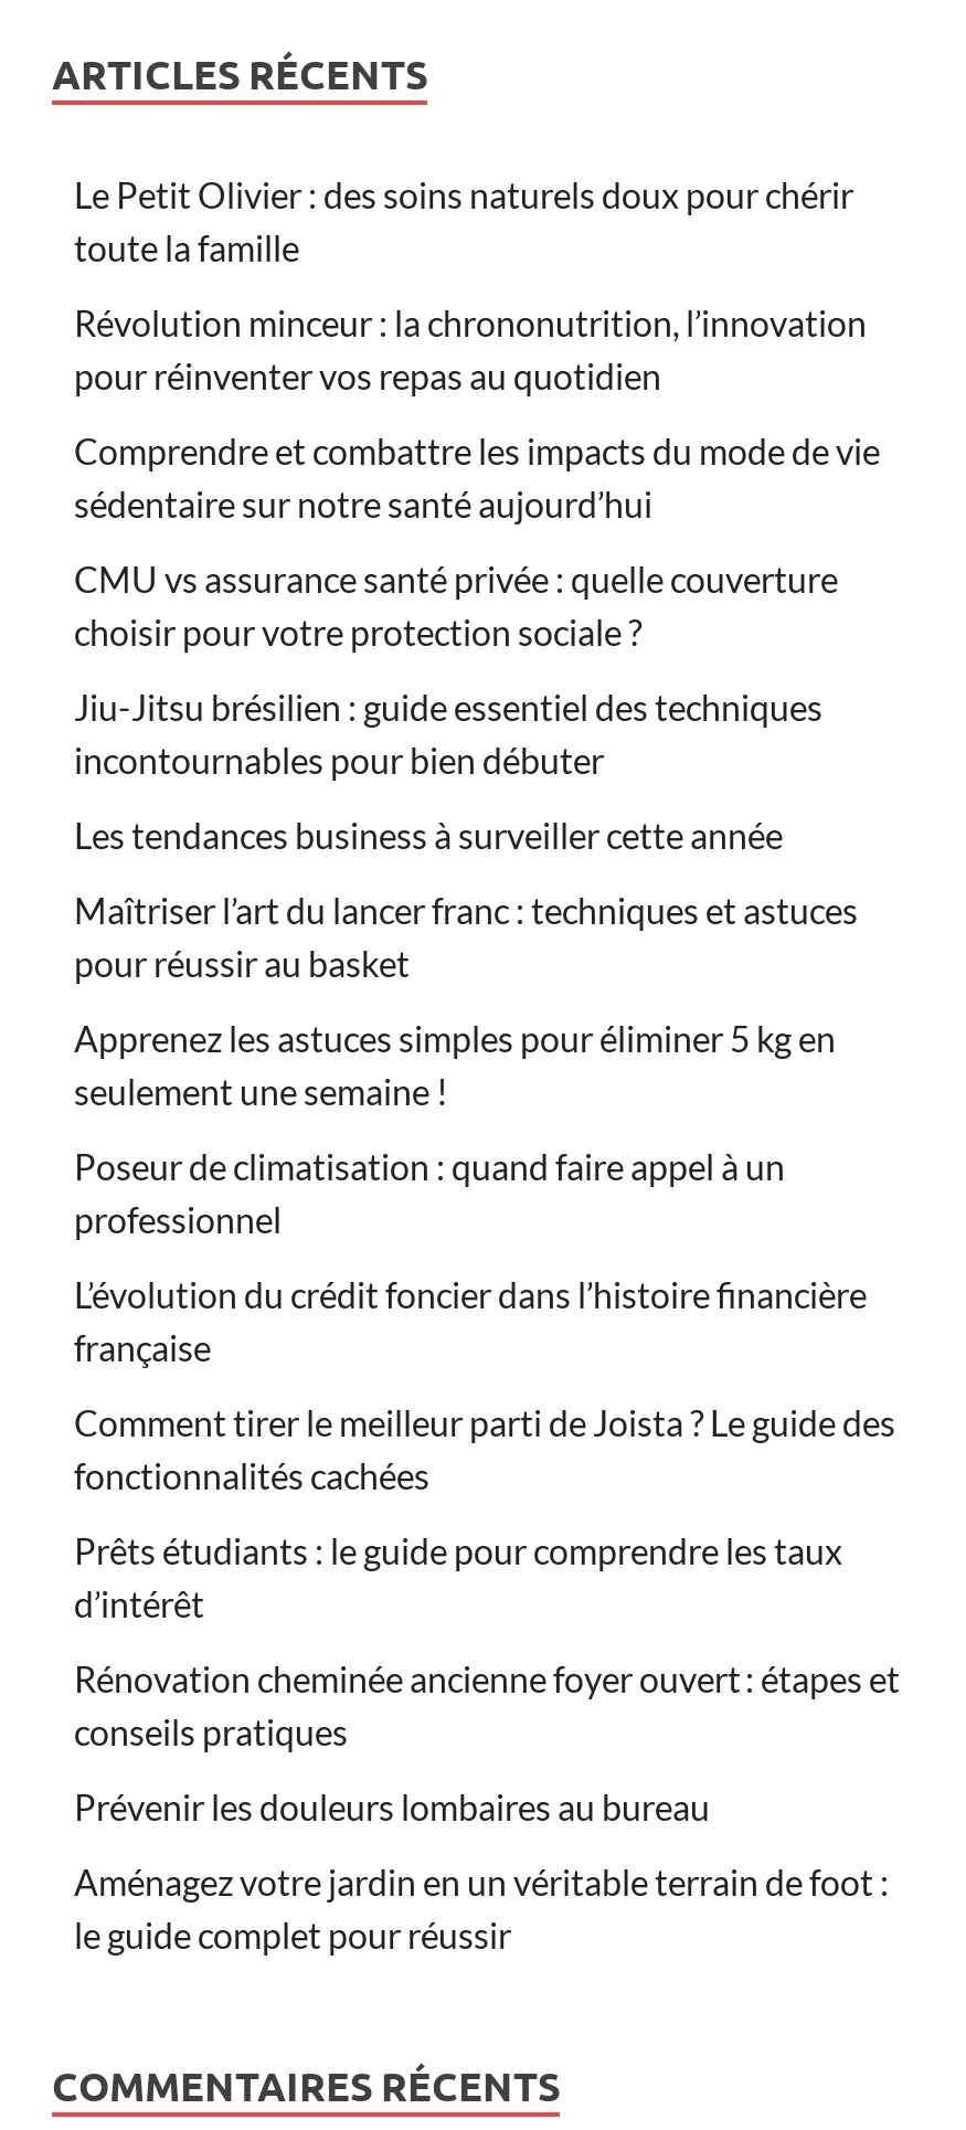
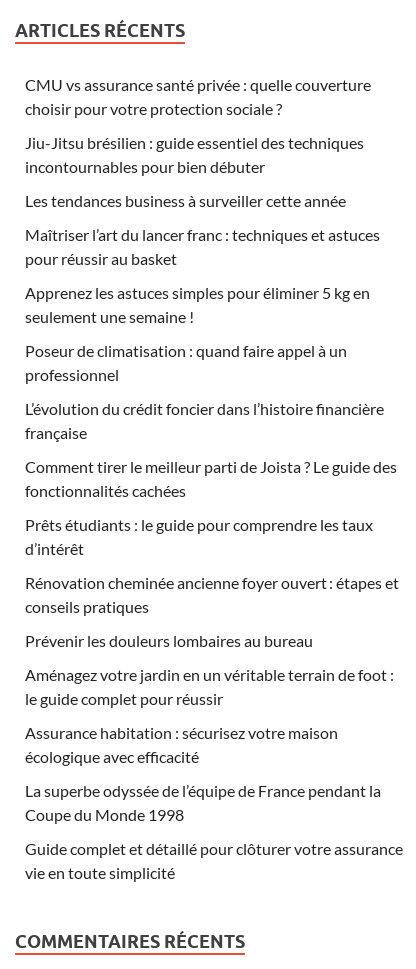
- Le Petit Olivier : des soins naturels doux pour chérir
- toute la famille
- Révolution minceur : la chrononutrition, l’innovation
- pour réinventer vos repas au quotidien
- Comprendre et combattre les impacts du mode de vie
- sédentaire sur notre santé aujourd’hui

moved up: CMU vs assurance santé privée : quelle couverture | choisir pour votre protection sociale ? | Jiu-Jitsu brésilien : guide essentiel des techniques | ... | Aménagez votre jardin en un véritable terrain de foot : | le guide complet pour réussir

+ Assurance habitation : sécurisez votre maison
+ écologique avec efficacité
+ La superbe odyssée de l’équipe de France pendant la
+ Coupe du Monde 1998
+ Guide complet et détaillé pour clôturer votre assurance
+ vie en toute simplicité
